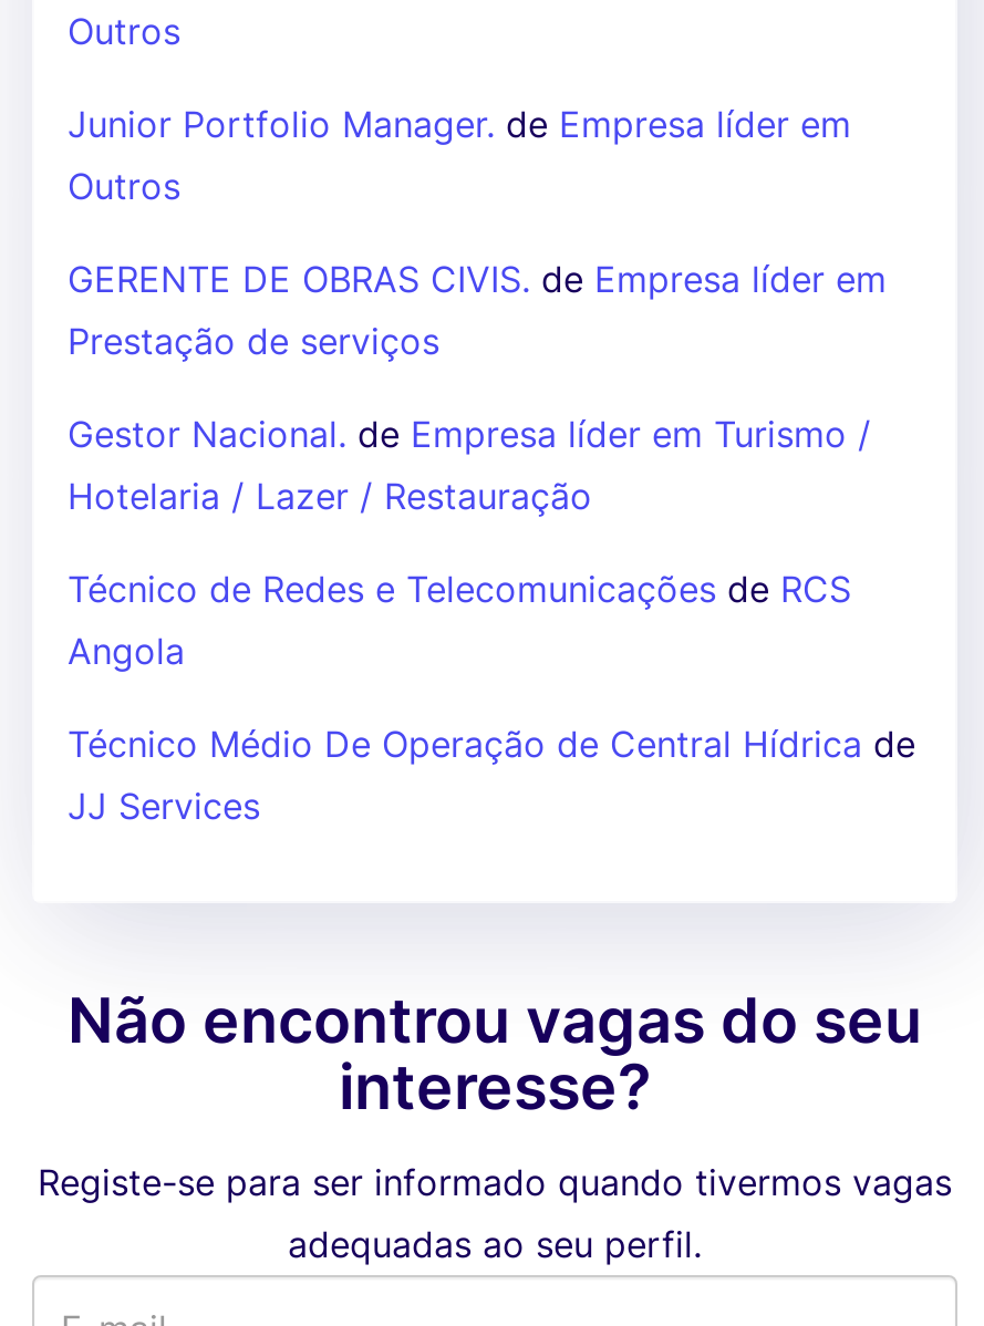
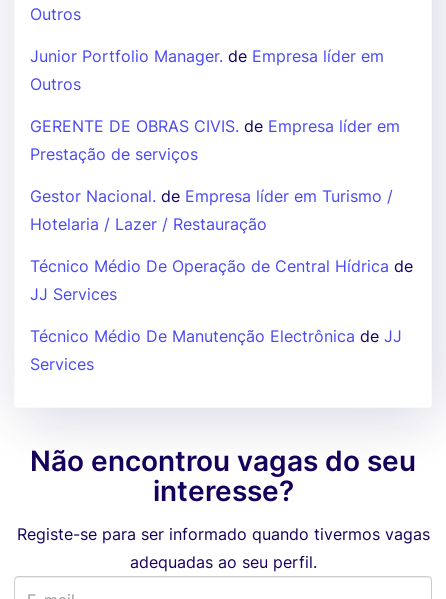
- Técnico de Redes e Telecomunicações de RCS
- Angola

moved up: Técnico Médio De Operação de Central Hídrica de | JJ Services

+ Técnico Médio De Manutenção Electrônica de JJ
+ Services
